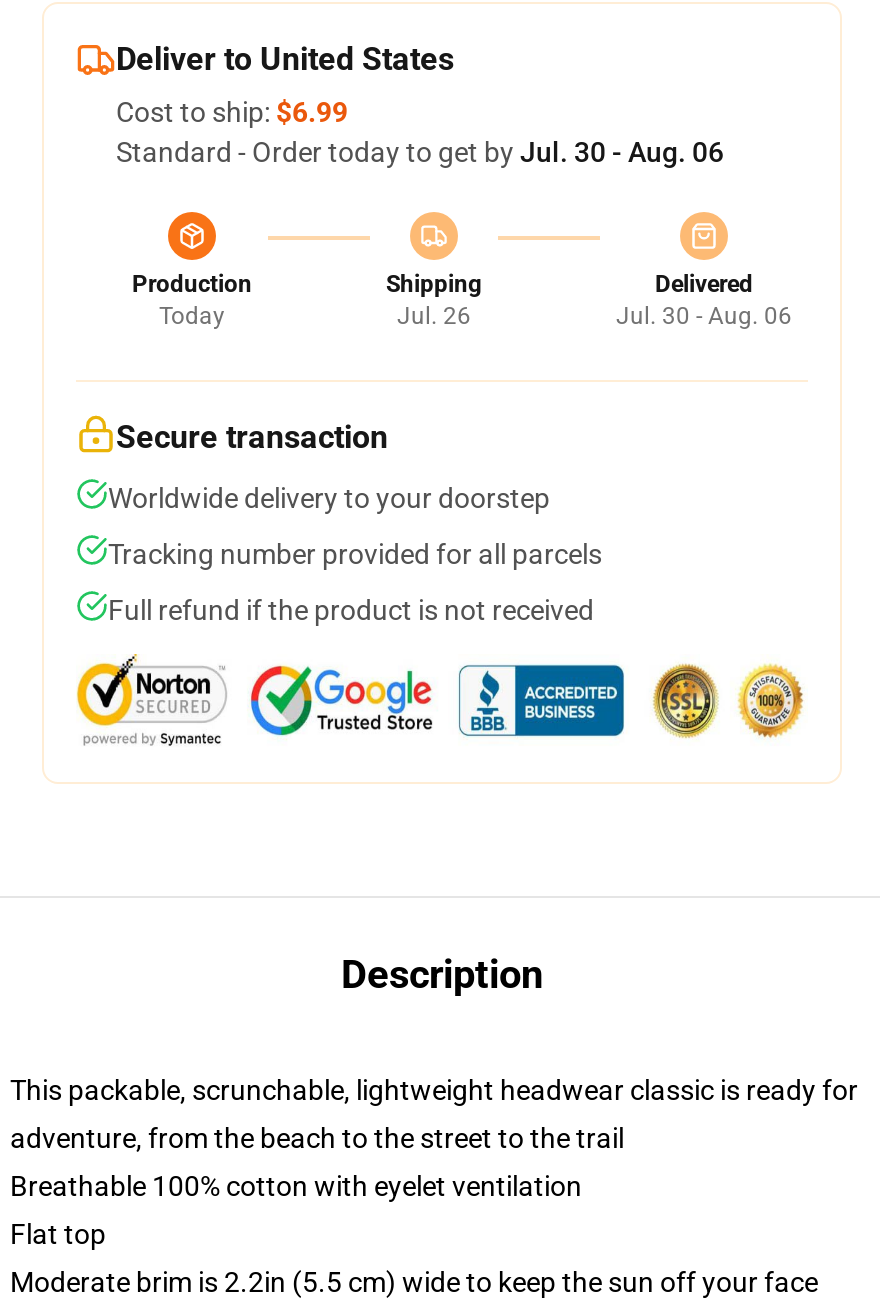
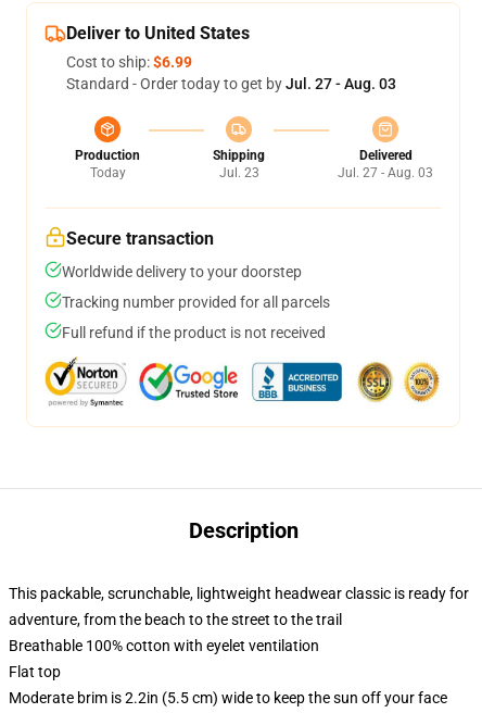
- Standard - Order today to get by Jul. 30 - Aug. 06
+ Standard - Order today to get by Jul. 27 - Aug. 03

- Jul. 26
+ Jul. 23

- Jul. 30 - Aug. 06
+ Jul. 27 - Aug. 03
